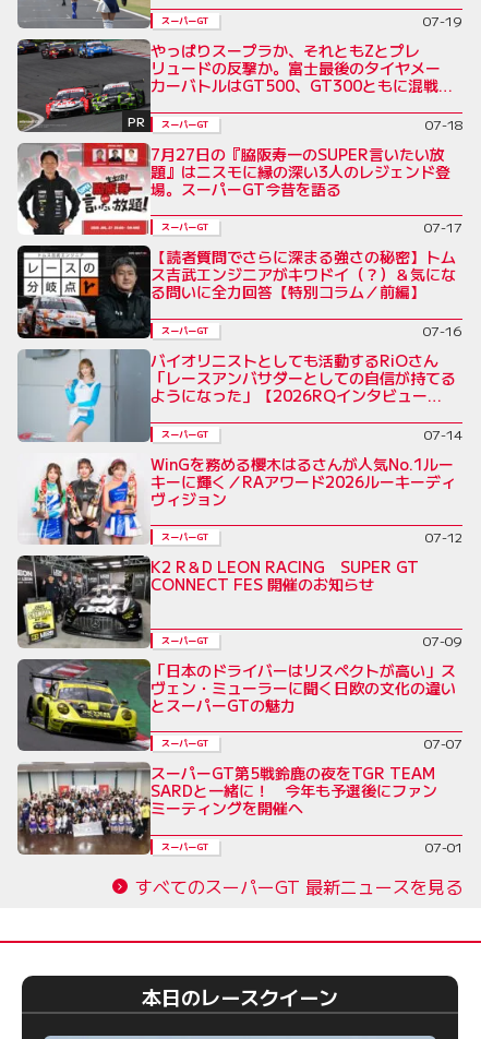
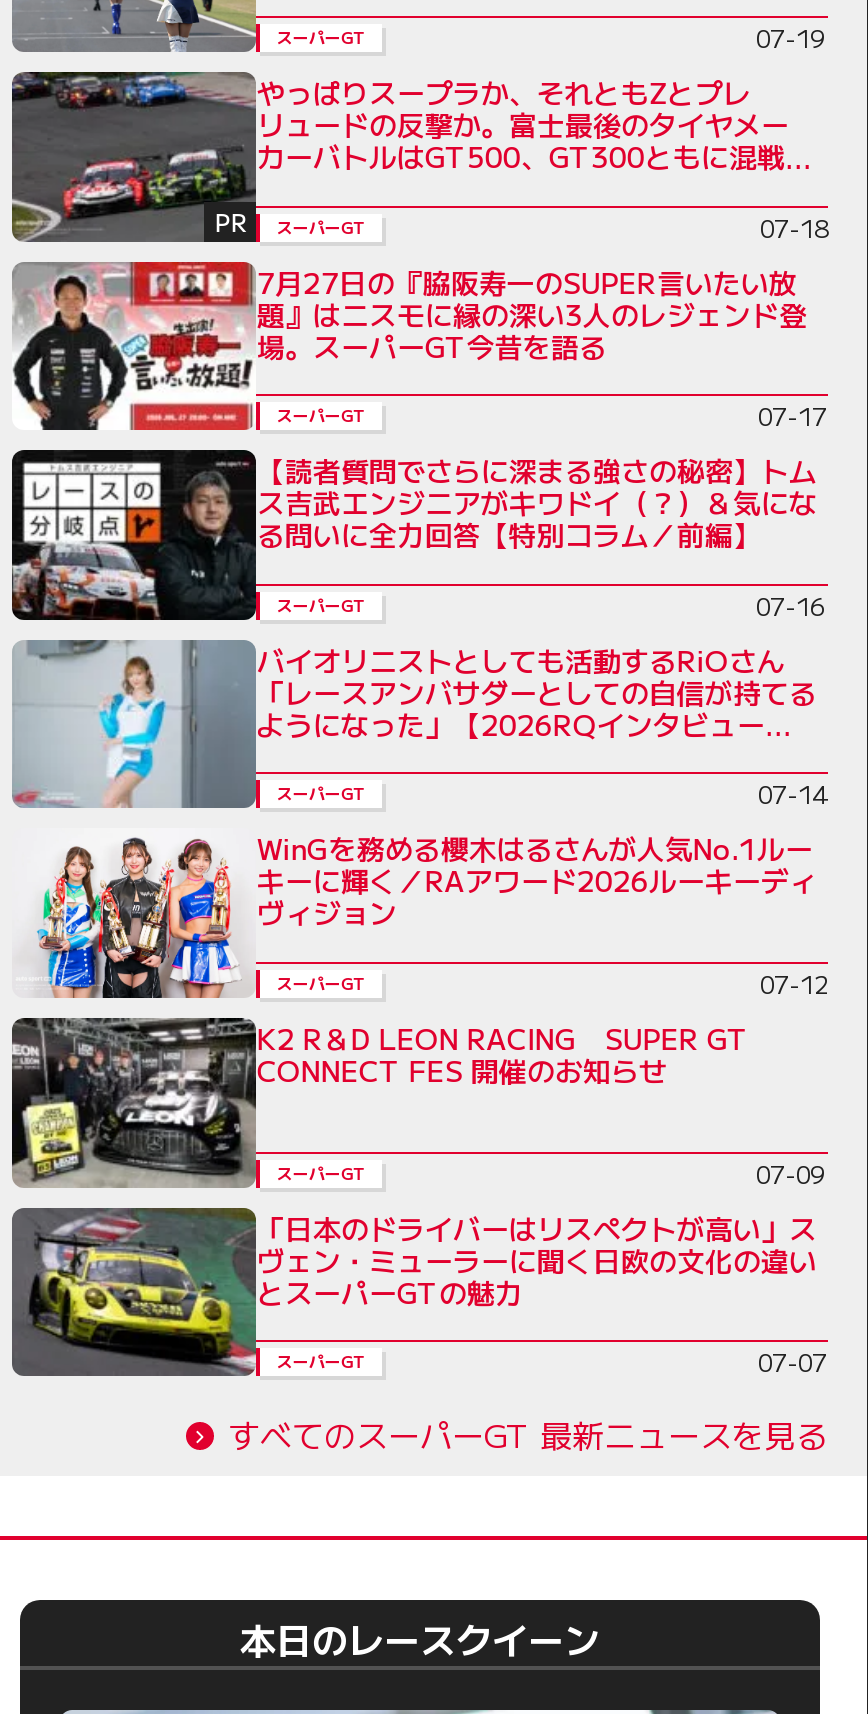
- [image]
- スーパーGT第5戦鈴鹿の夜をTGR TEAM
- SARDと一緒に！ 今年も予選後にファン
- ミーティングを開催へ
- スーパーGT
- 07-01
